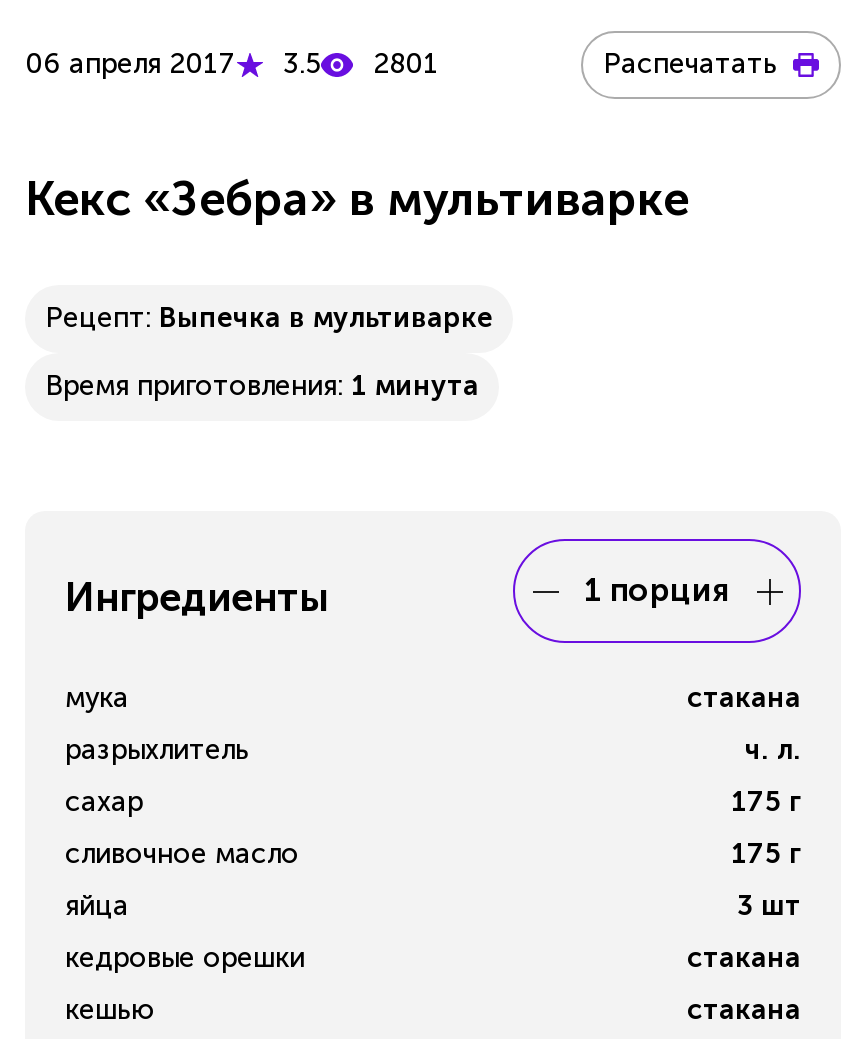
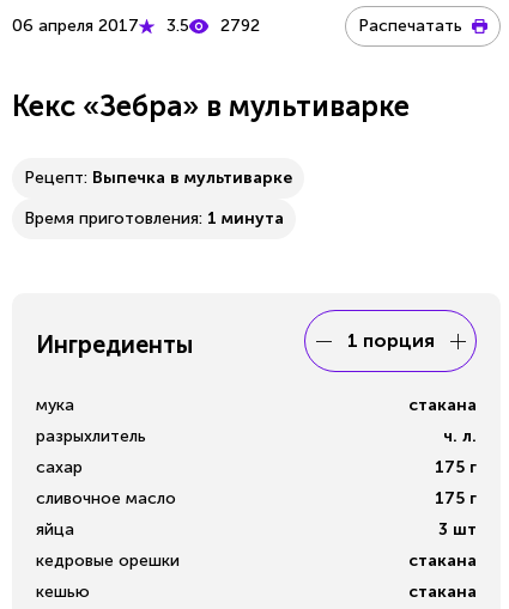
- 2801
+ 2792
